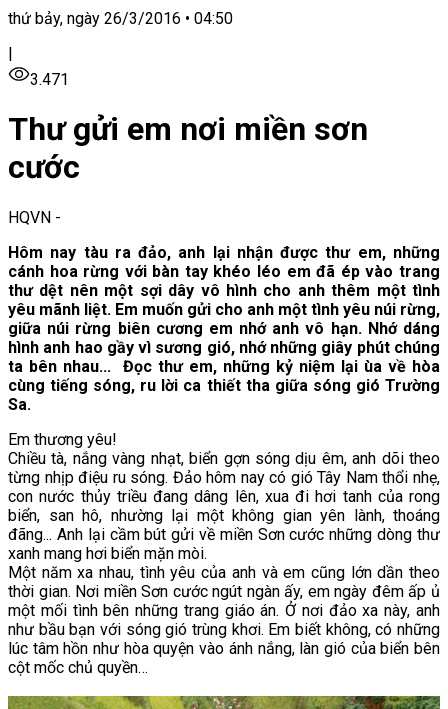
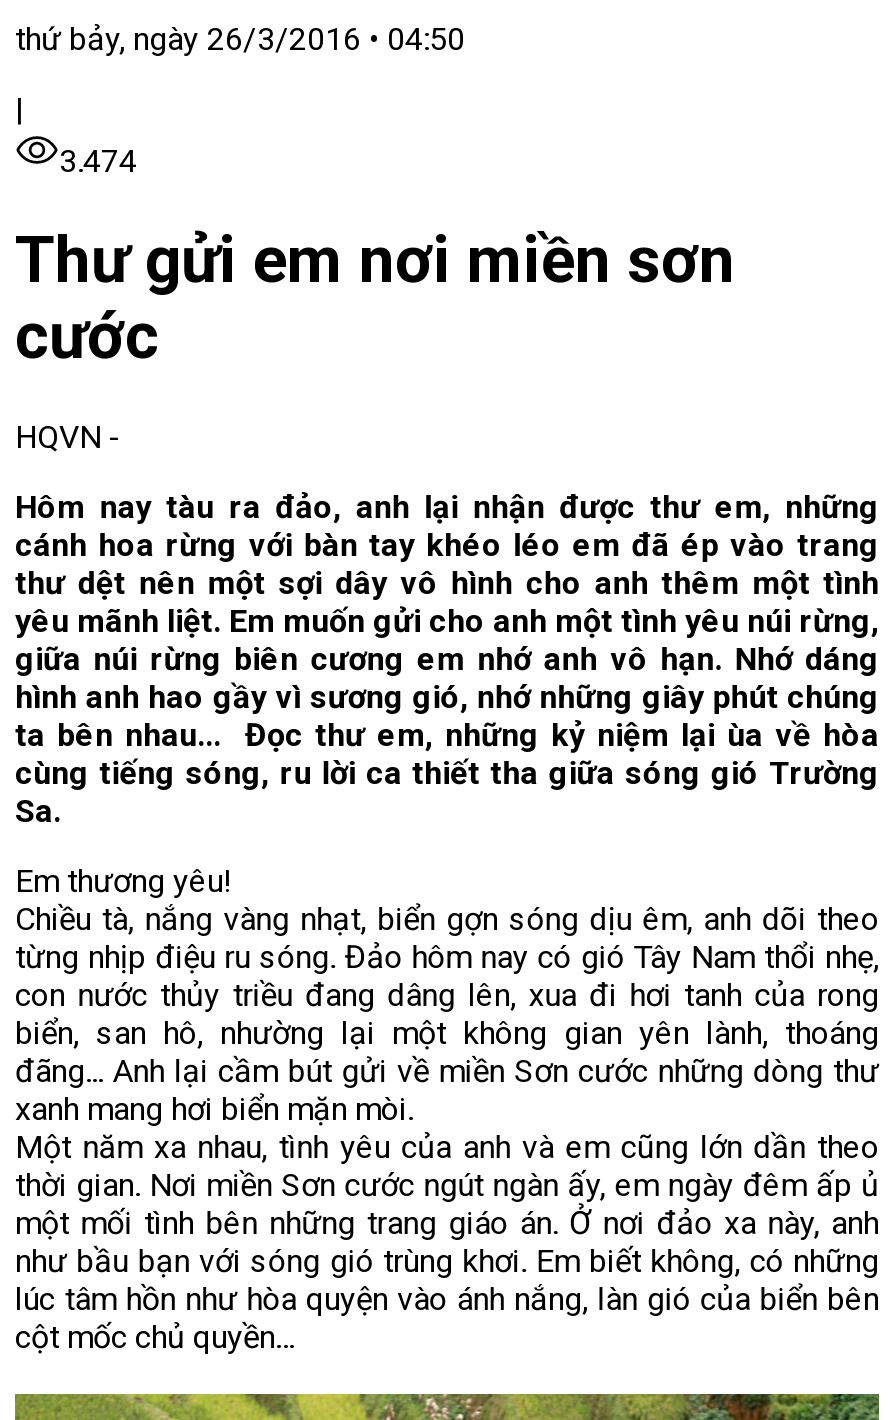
- 3.471
+ 3.474
